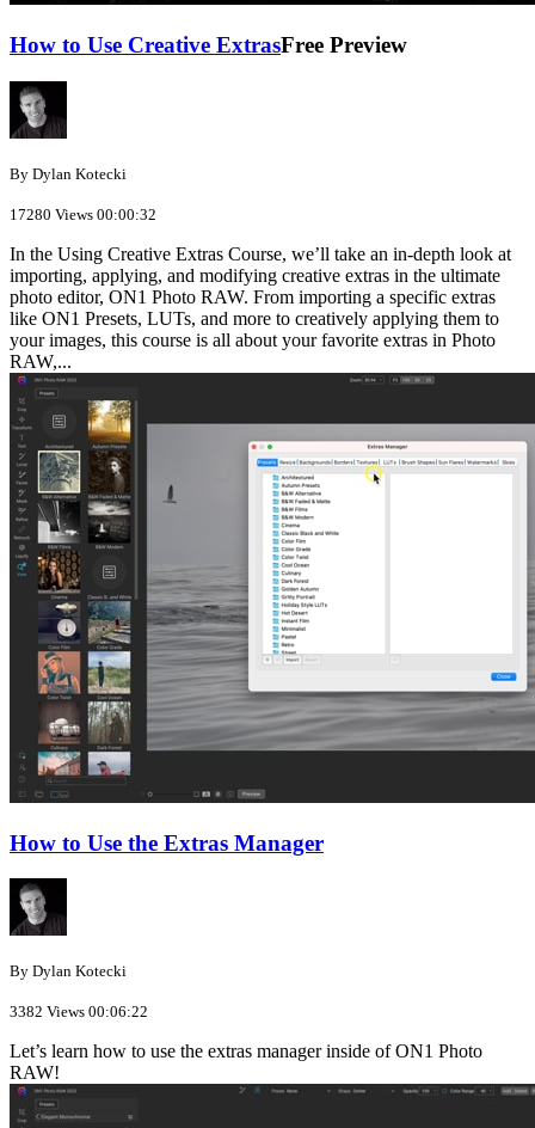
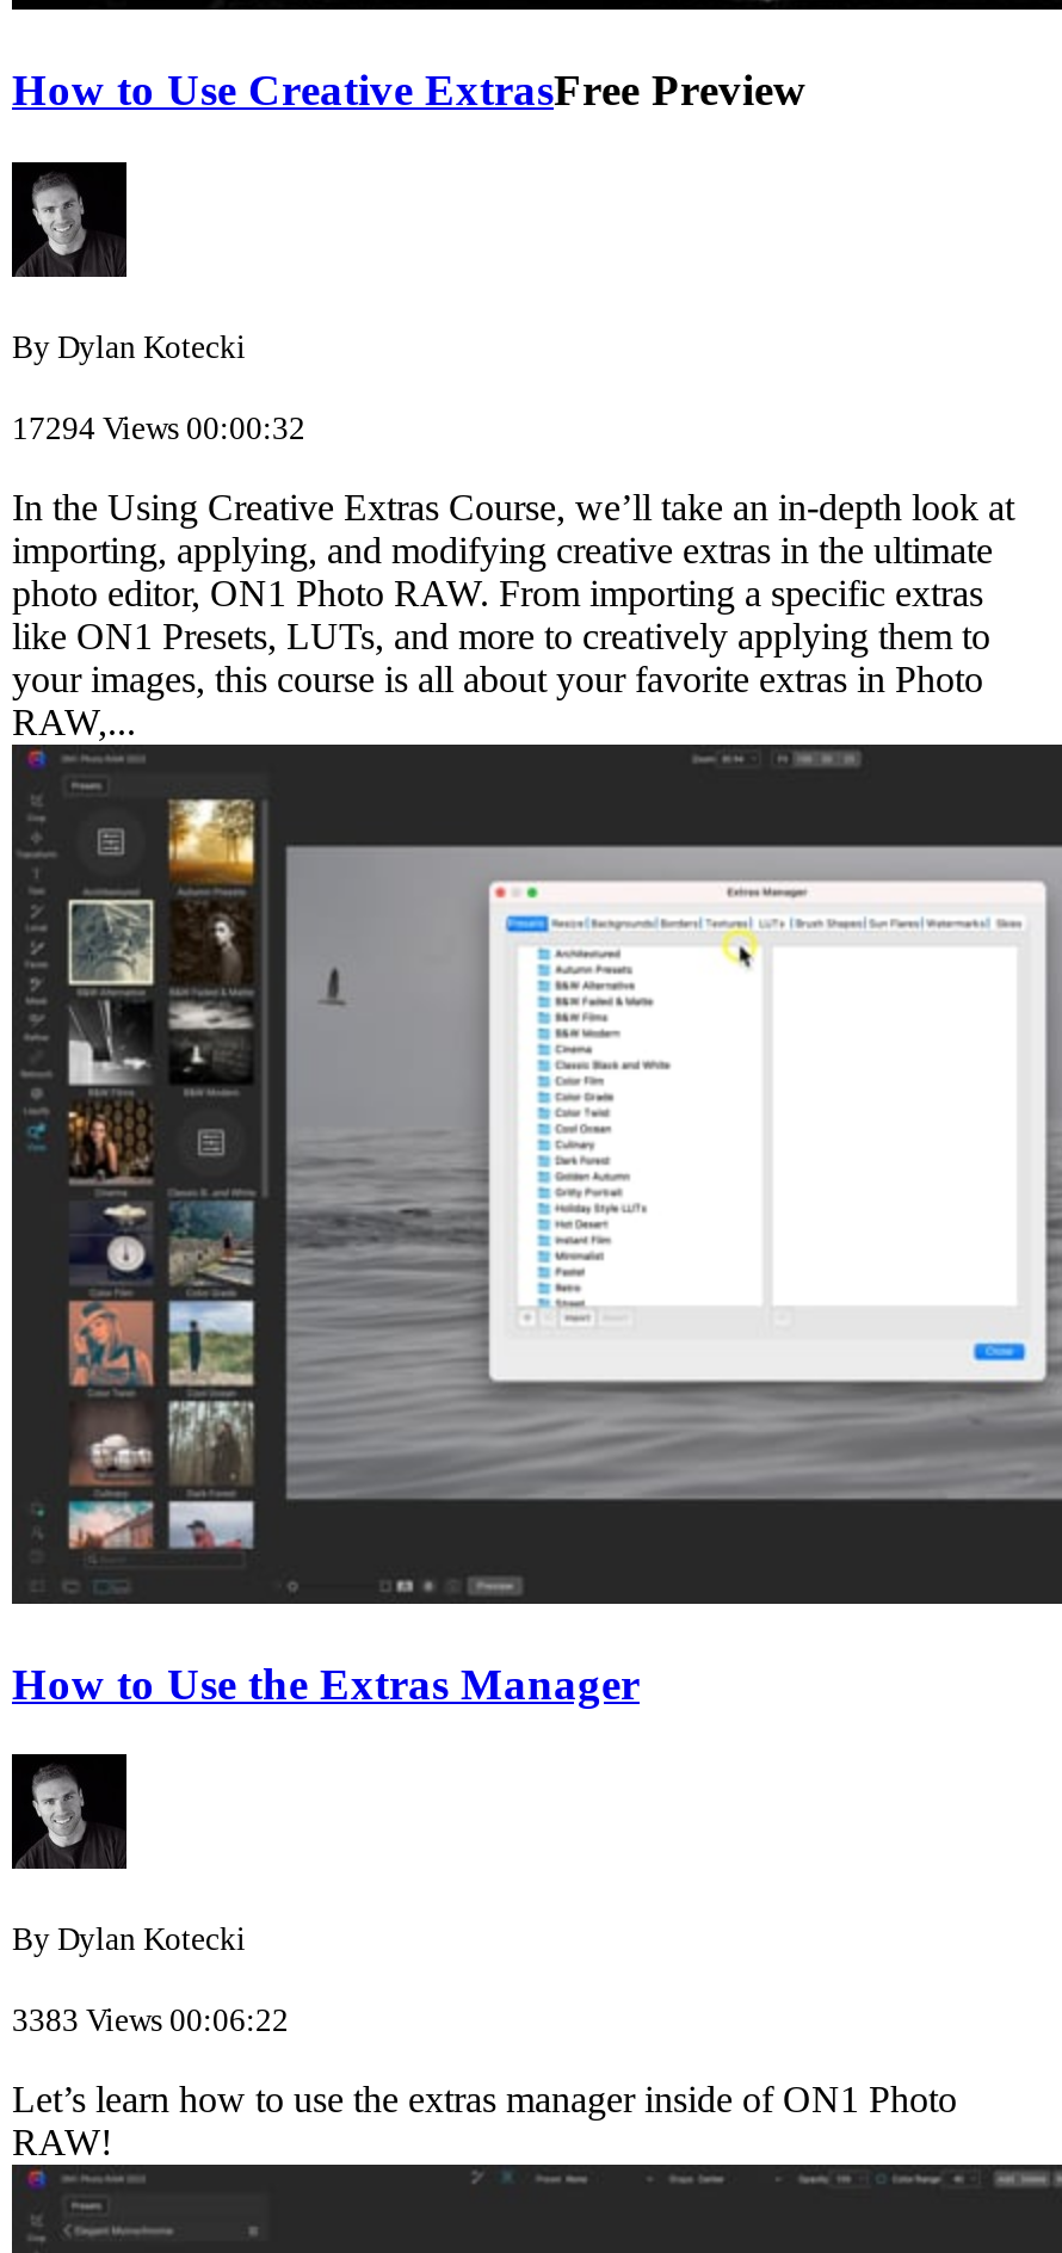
- 17280 Views 00:00:32
+ 17294 Views 00:00:32

- 3382 Views 00:06:22
+ 3383 Views 00:06:22
